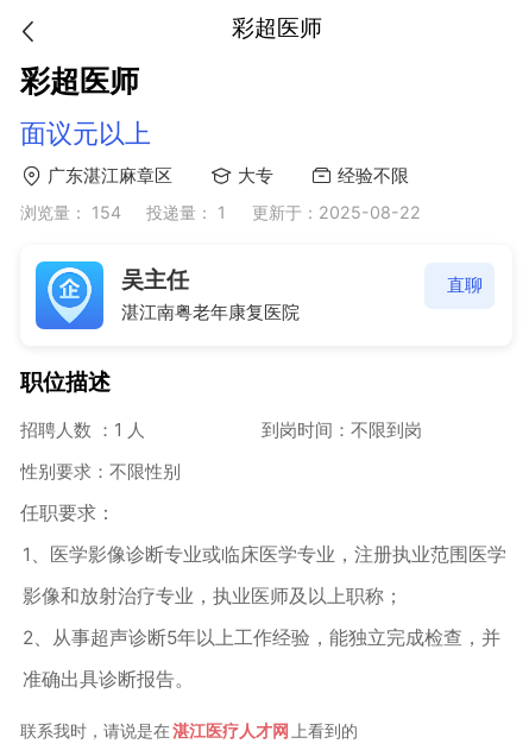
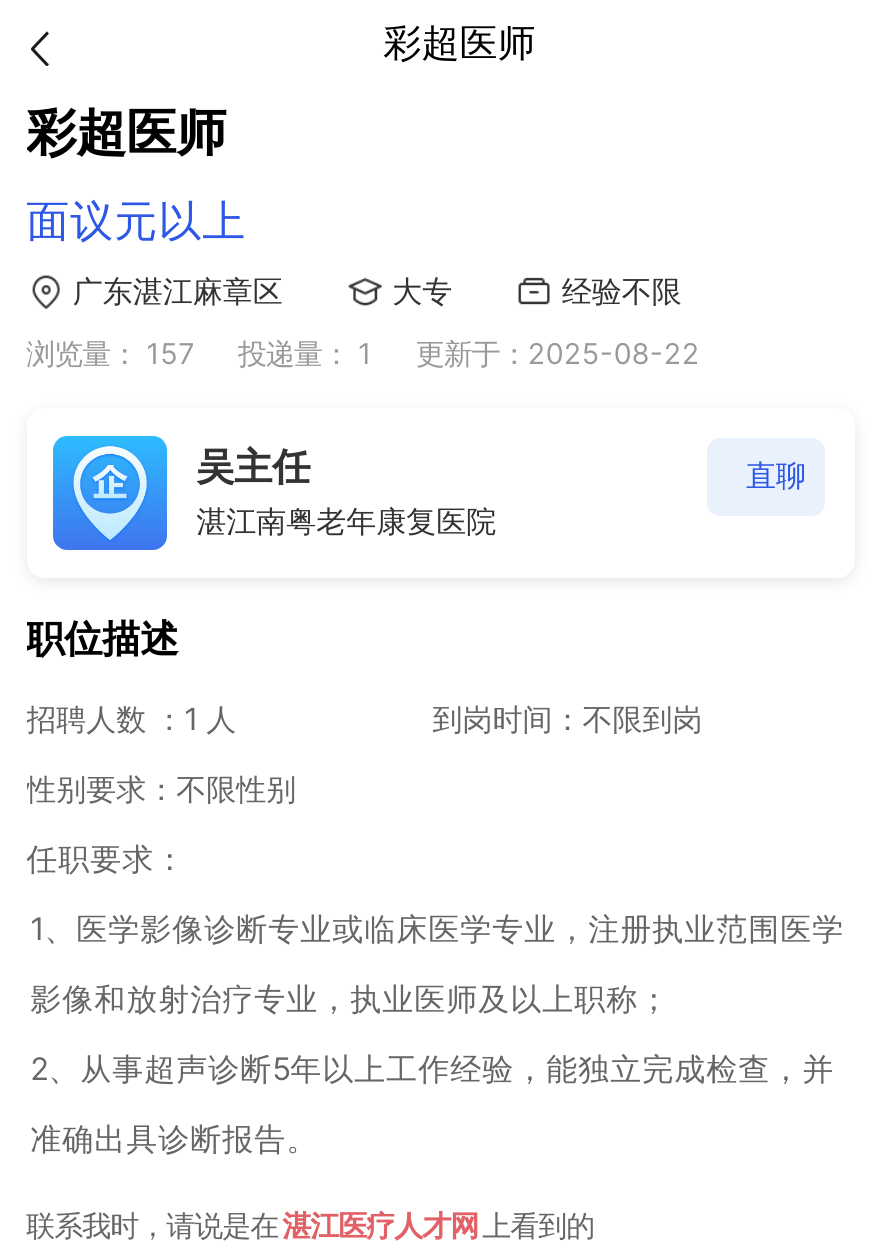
- 浏览量： 154 投递量： 1 更新于：2025-08-22
+ 浏览量： 157 投递量： 1 更新于：2025-08-22
